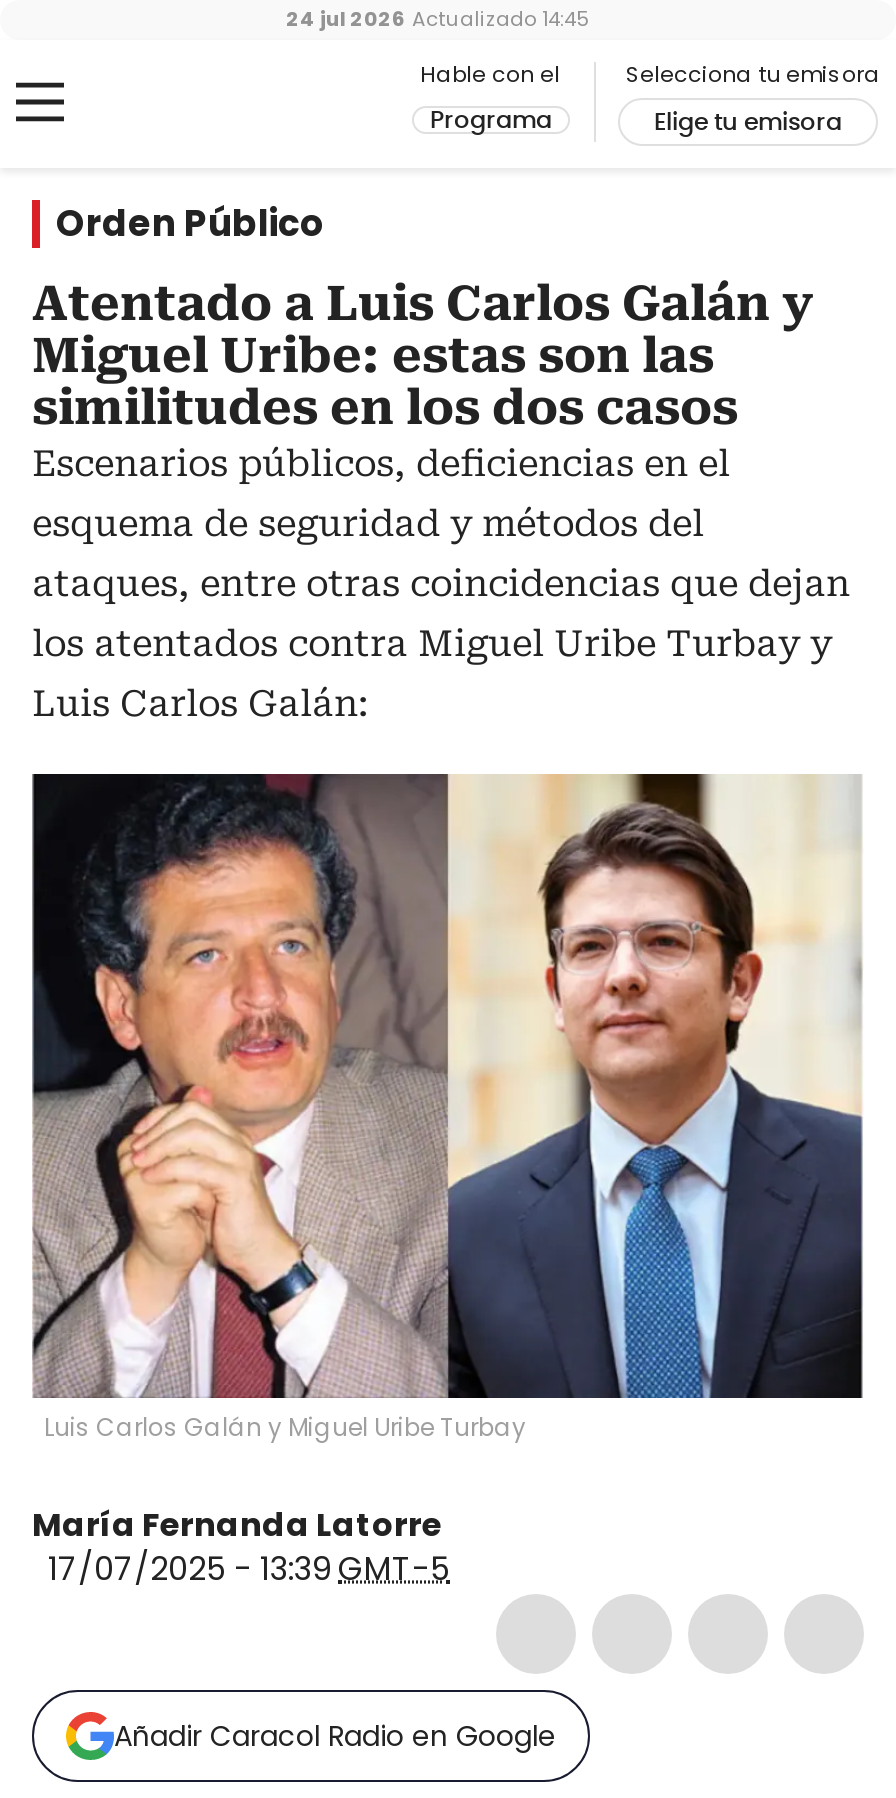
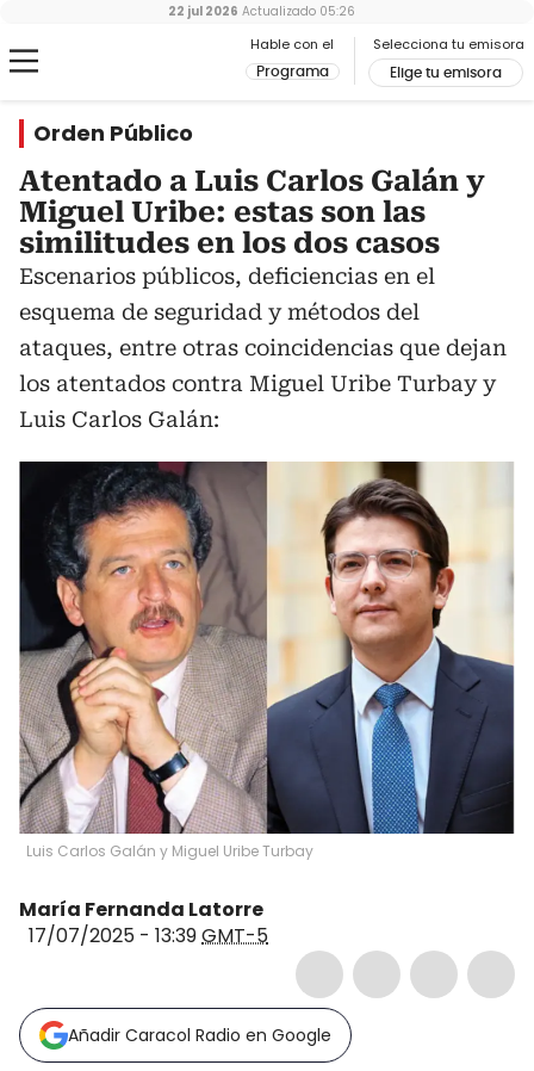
- 24 jul 2026 Actualizado 14:45
+ 22 jul 2026 Actualizado 05:26
